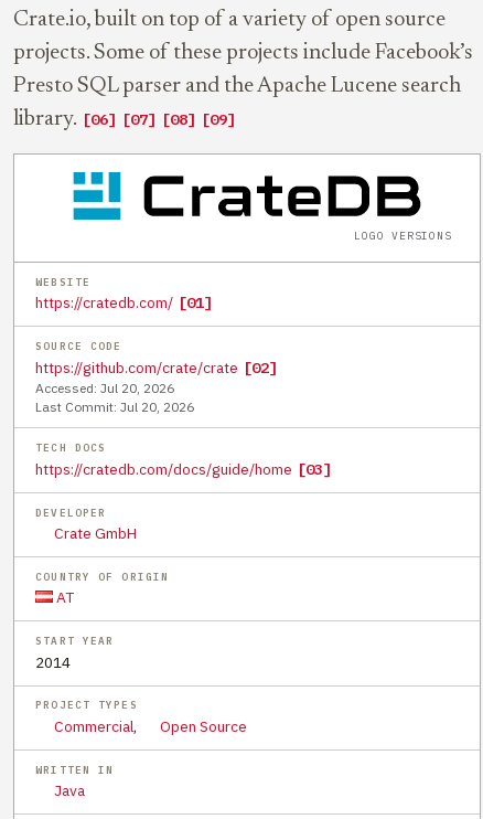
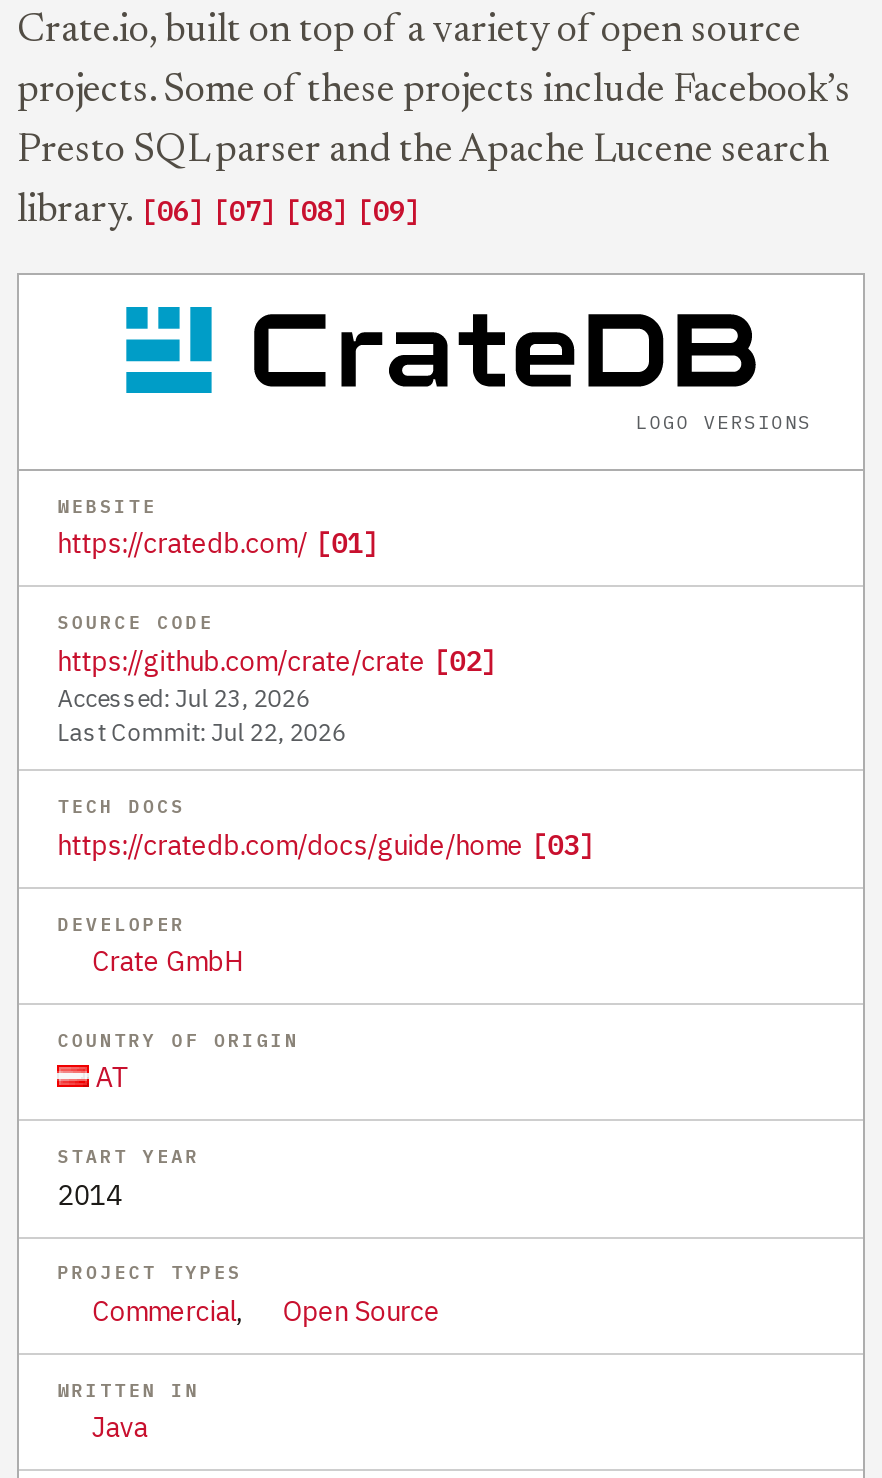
- Accessed: Jul 20, 2026
+ Accessed: Jul 23, 2026

- Last Commit: Jul 20, 2026
+ Last Commit: Jul 22, 2026
